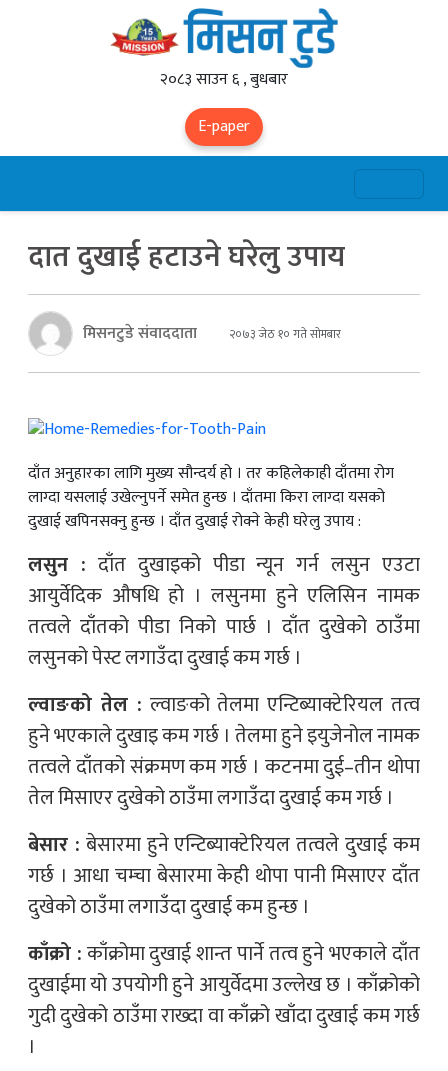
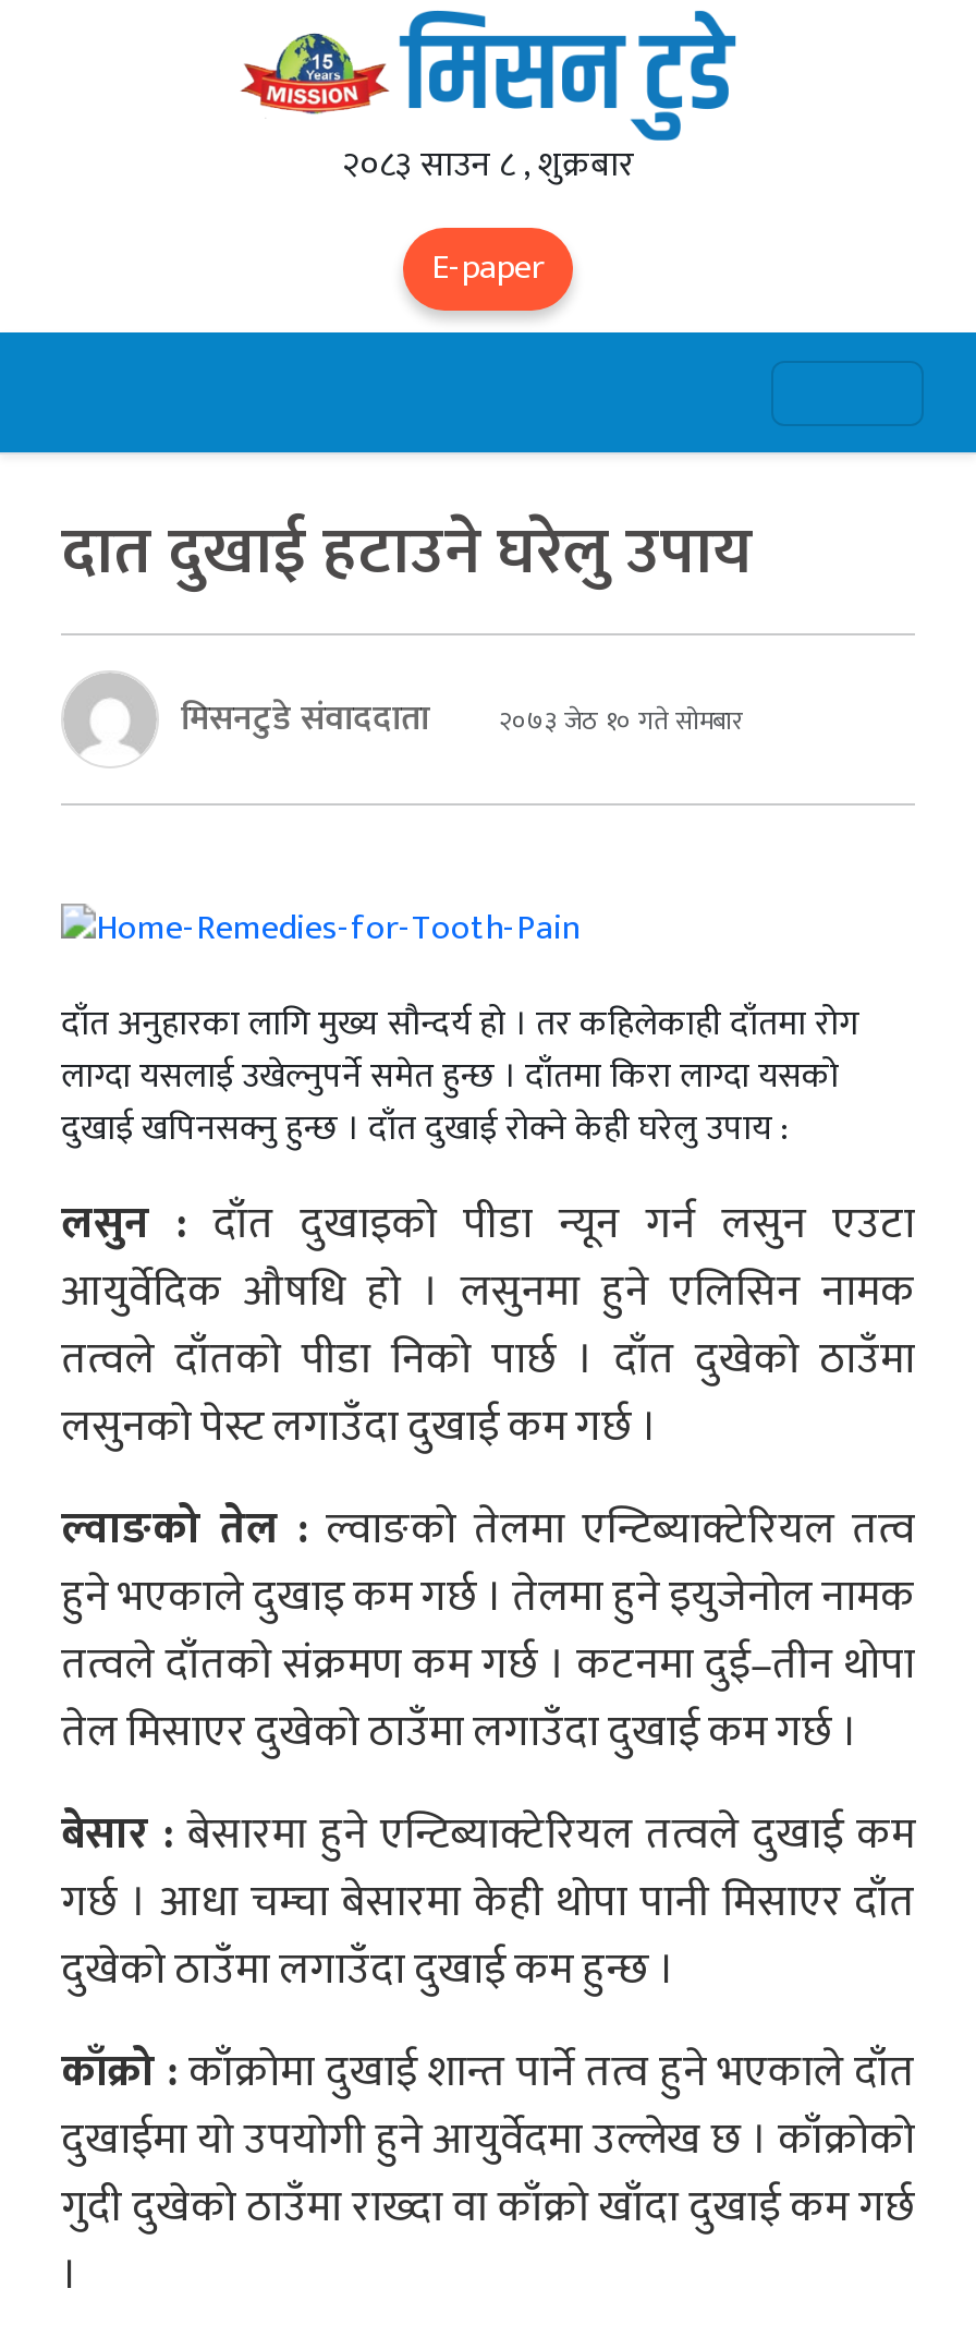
- २०८३ साउन ६ , बुधबार
+ २०८३ साउन ८ , शुक्रबार
